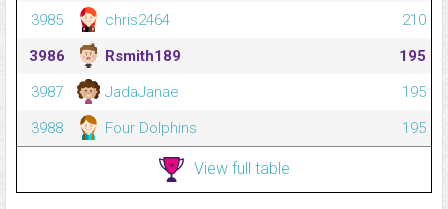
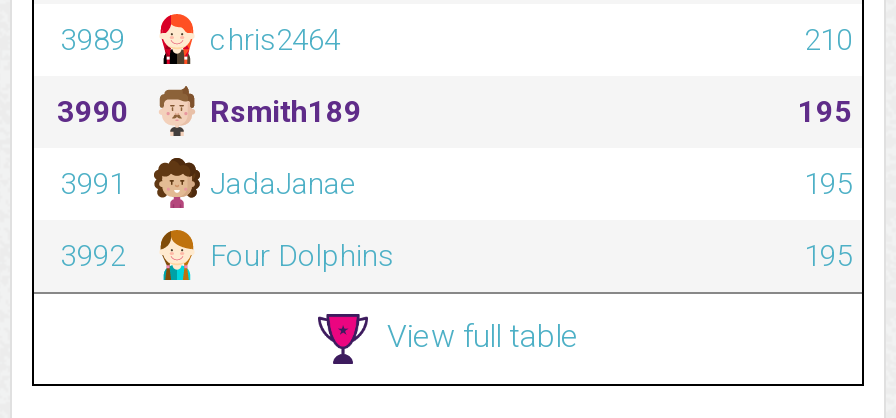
- 3985
+ 3989

- 3986
+ 3990

- 3987
+ 3991

- 3988
+ 3992
